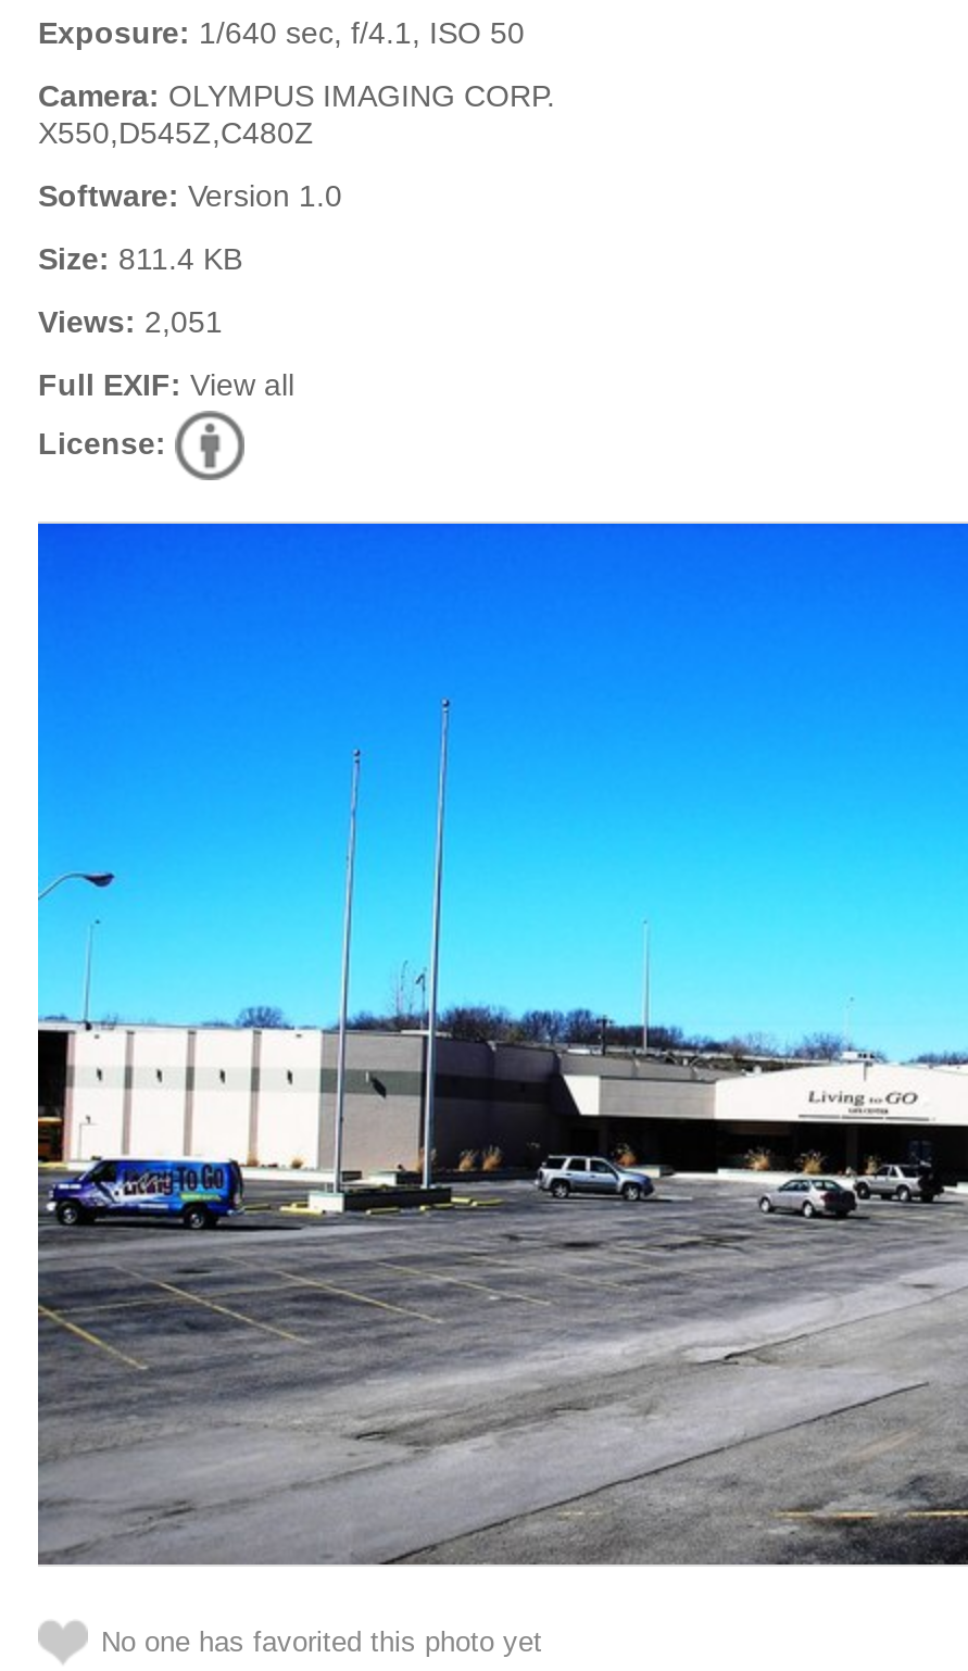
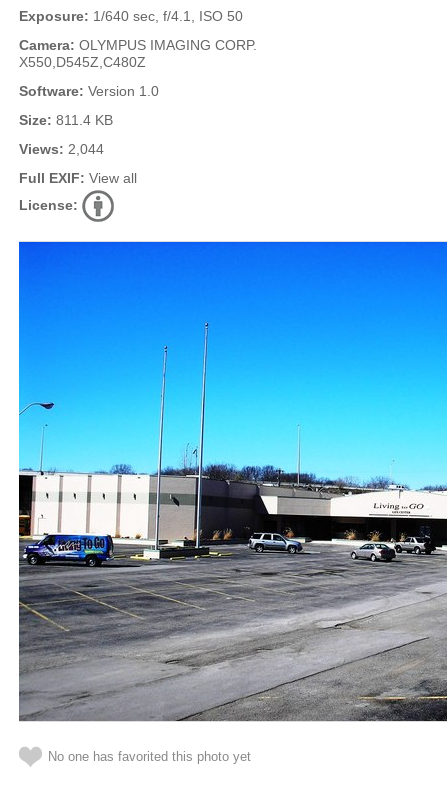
- Views: 2,051
+ Views: 2,044
